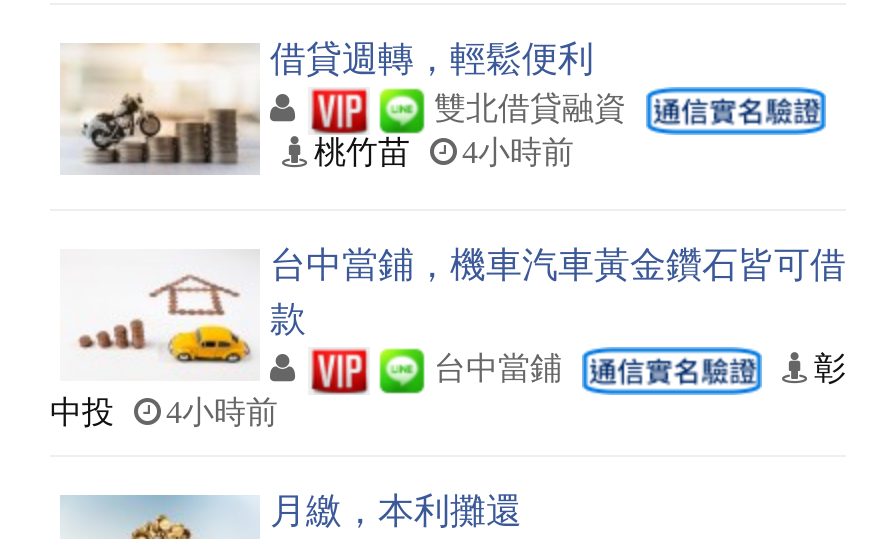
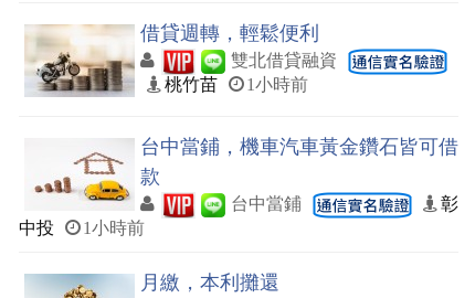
- 桃竹苗 4小時前
+ 桃竹苗 1小時前

- 中投 4小時前
+ 中投 1小時前
